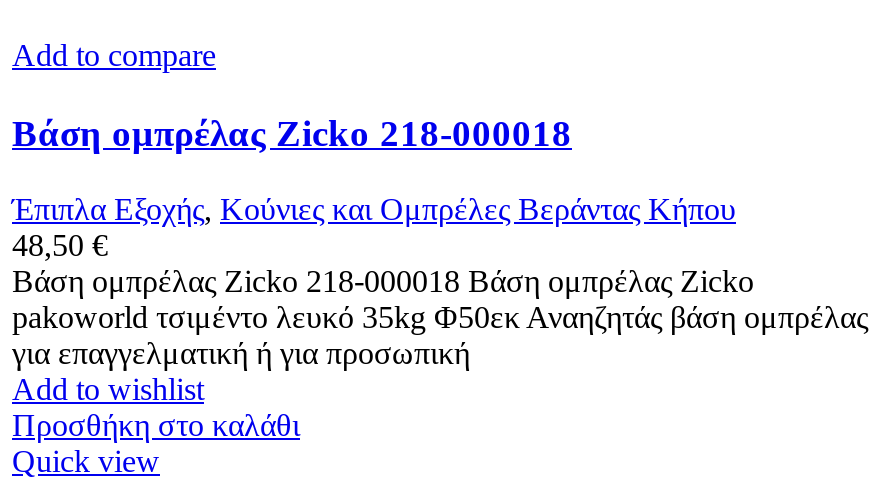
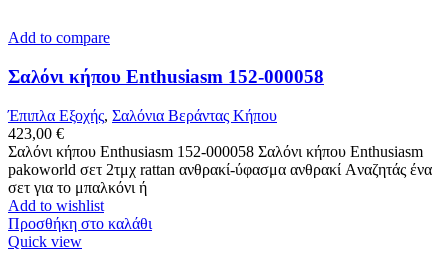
- Βάση ομπρέλας Zicko 218-000018
+ Σαλόνι κήπου Enthusiasm 152-000058

- Έπιπλα Εξοχής, Κούνιες και Ομπρέλες Βεράντας Κήπου
- 48,50 €
- Βάση ομπρέλας Zicko 218-000018 Βάση ομπρέλας Zicko
- pakoworld τσιμέντο λευκό 35kg Φ50εκ Αναηζητάς βάση ομπρέλας
- για επαγγελματική ή για προσωπική
+ Έπιπλα Εξοχής, Σαλόνια Βεράντας Κήπου
+ 423,00 €
+ Σαλόνι κήπου Enthusiasm 152-000058 Σαλόνι κήπου Enthusiasm
+ pakoworld σετ 2τμχ rattan ανθρακί-ύφασμα ανθρακί Aναζητάς ένα
+ σετ για το μπαλκόνι ή
